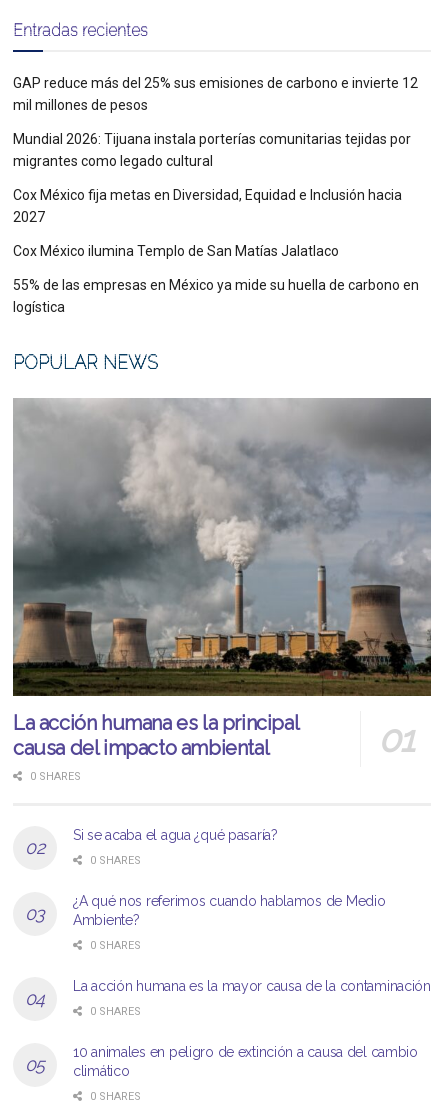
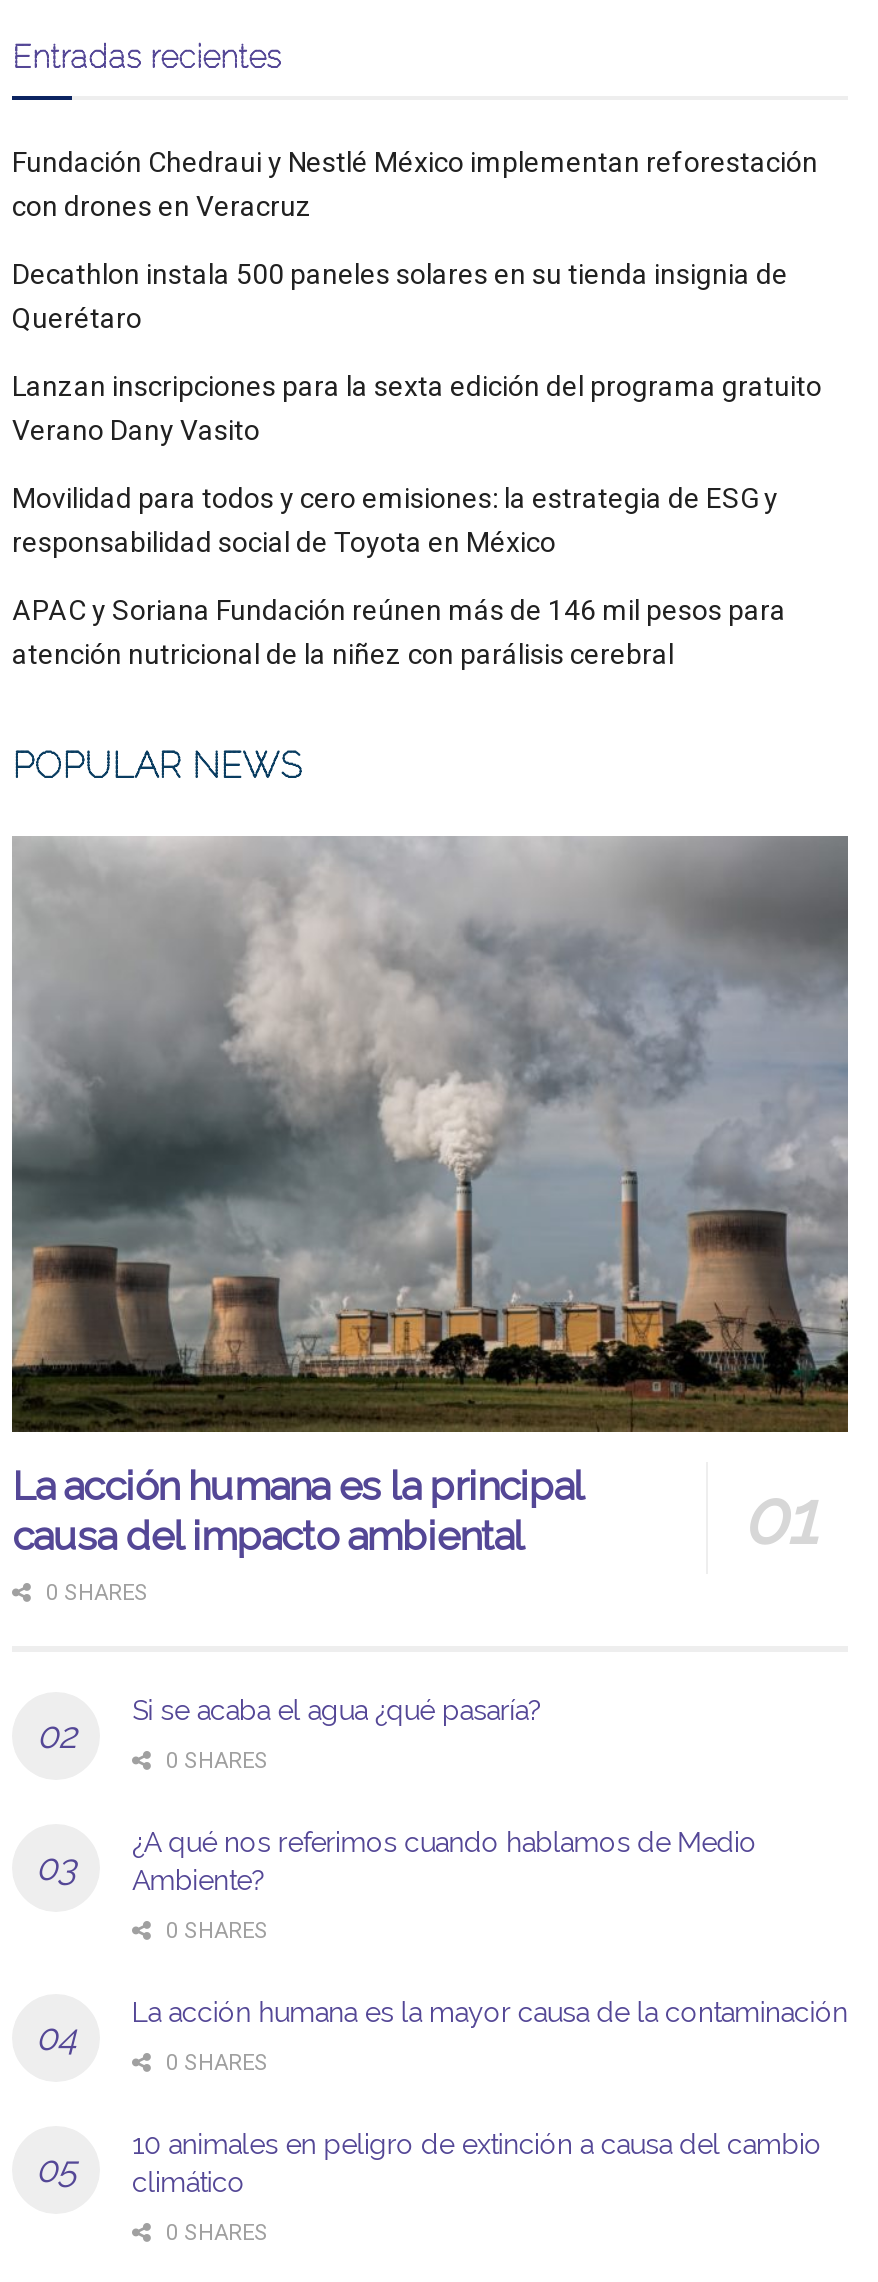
- GAP reduce más del 25% sus emisiones de carbono e invierte 12
- mil millones de pesos
+ Fundación Chedraui y Nestlé México implementan reforestación
+ con drones en Veracruz

- Mundial 2026: Tijuana instala porterías comunitarias tejidas por
- migrantes como legado cultural
+ Decathlon instala 500 paneles solares en su tienda insignia de
+ Querétaro

- Cox México fija metas en Diversidad, Equidad e Inclusión hacia
- 2027
+ Lanzan inscripciones para la sexta edición del programa gratuito
+ Verano Dany Vasito

- Cox México ilumina Templo de San Matías Jalatlaco
+ Movilidad para todos y cero emisiones: la estrategia de ESG y
+ responsabilidad social de Toyota en México

- 55% de las empresas en México ya mide su huella de carbono en
- logística
+ APAC y Soriana Fundación reúnen más de 146 mil pesos para
+ atención nutricional de la niñez con parálisis cerebral
